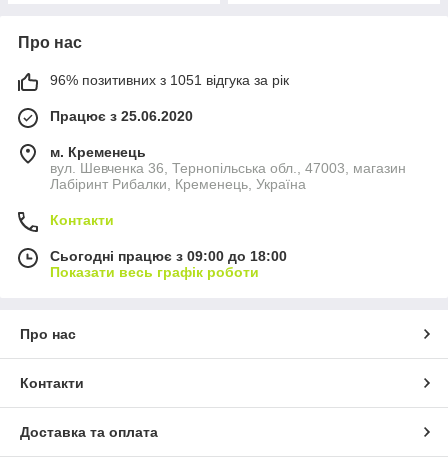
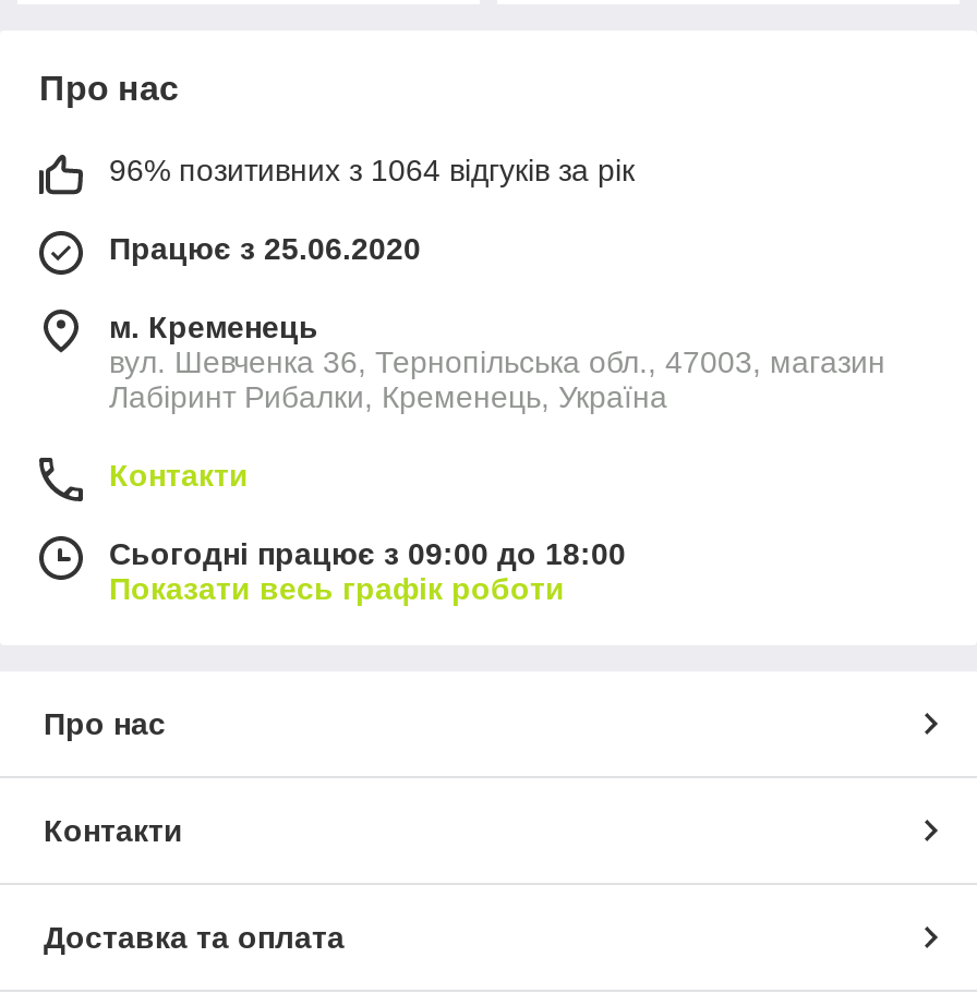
- 96% позитивних з 1051 відгука за рік
+ 96% позитивних з 1064 відгуків за рік
